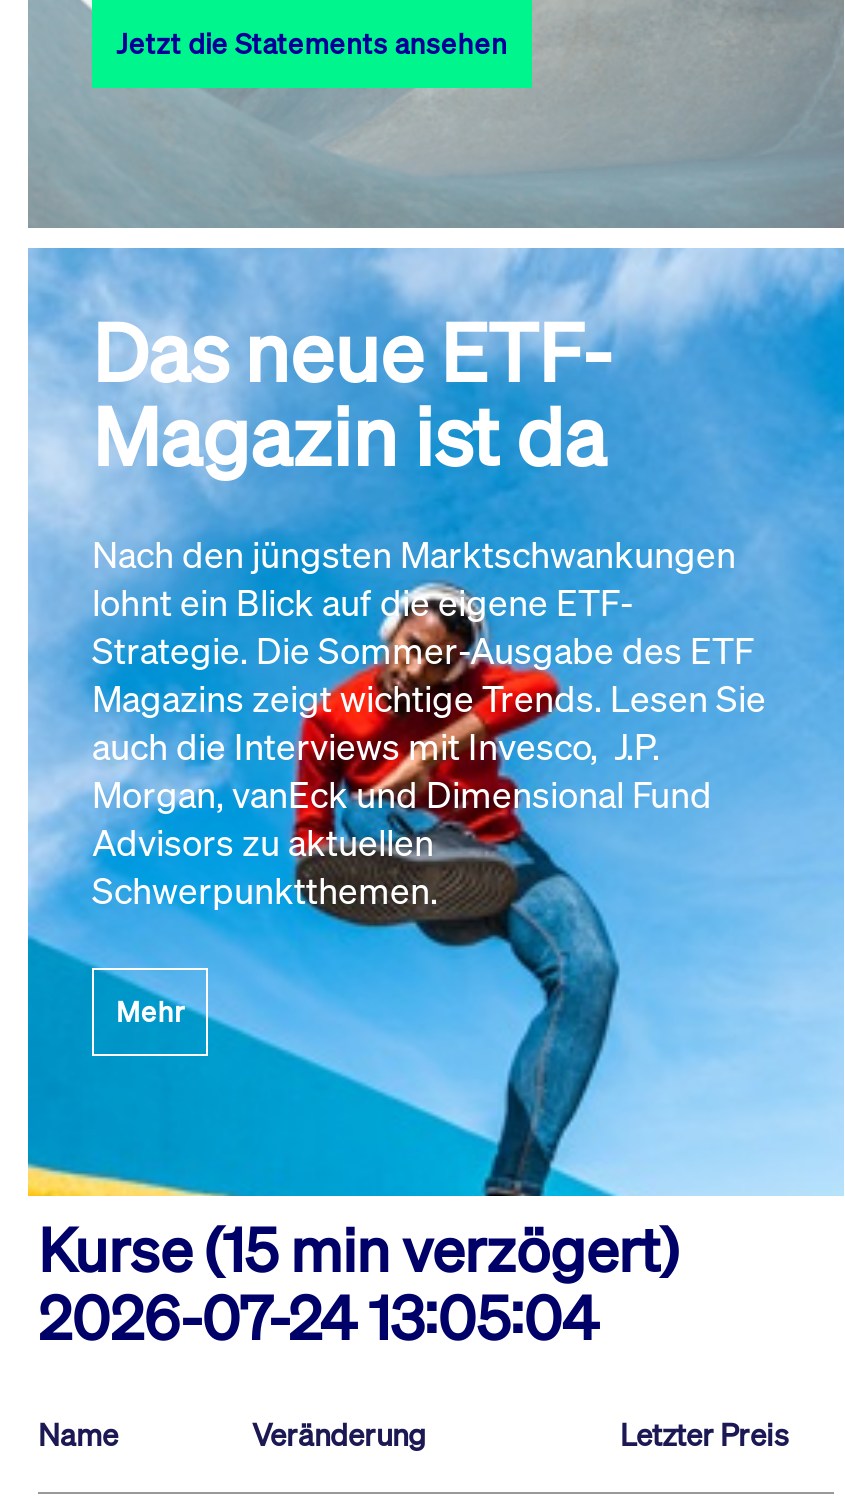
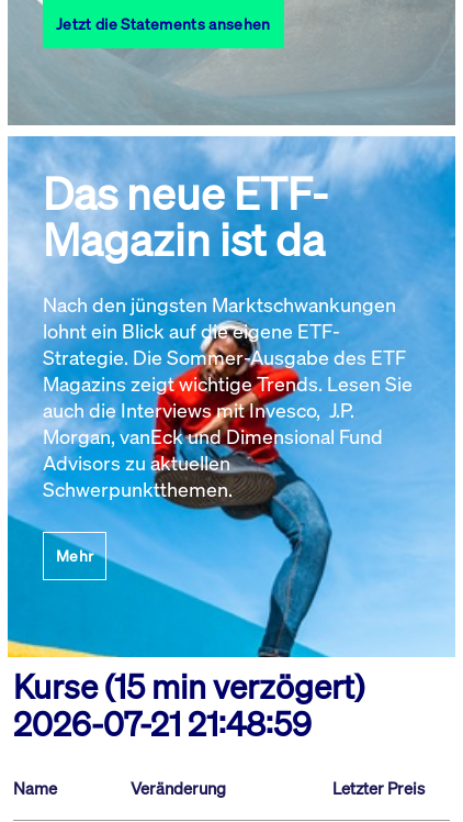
- 2026-07-24 13:05:04
+ 2026-07-21 21:48:59
